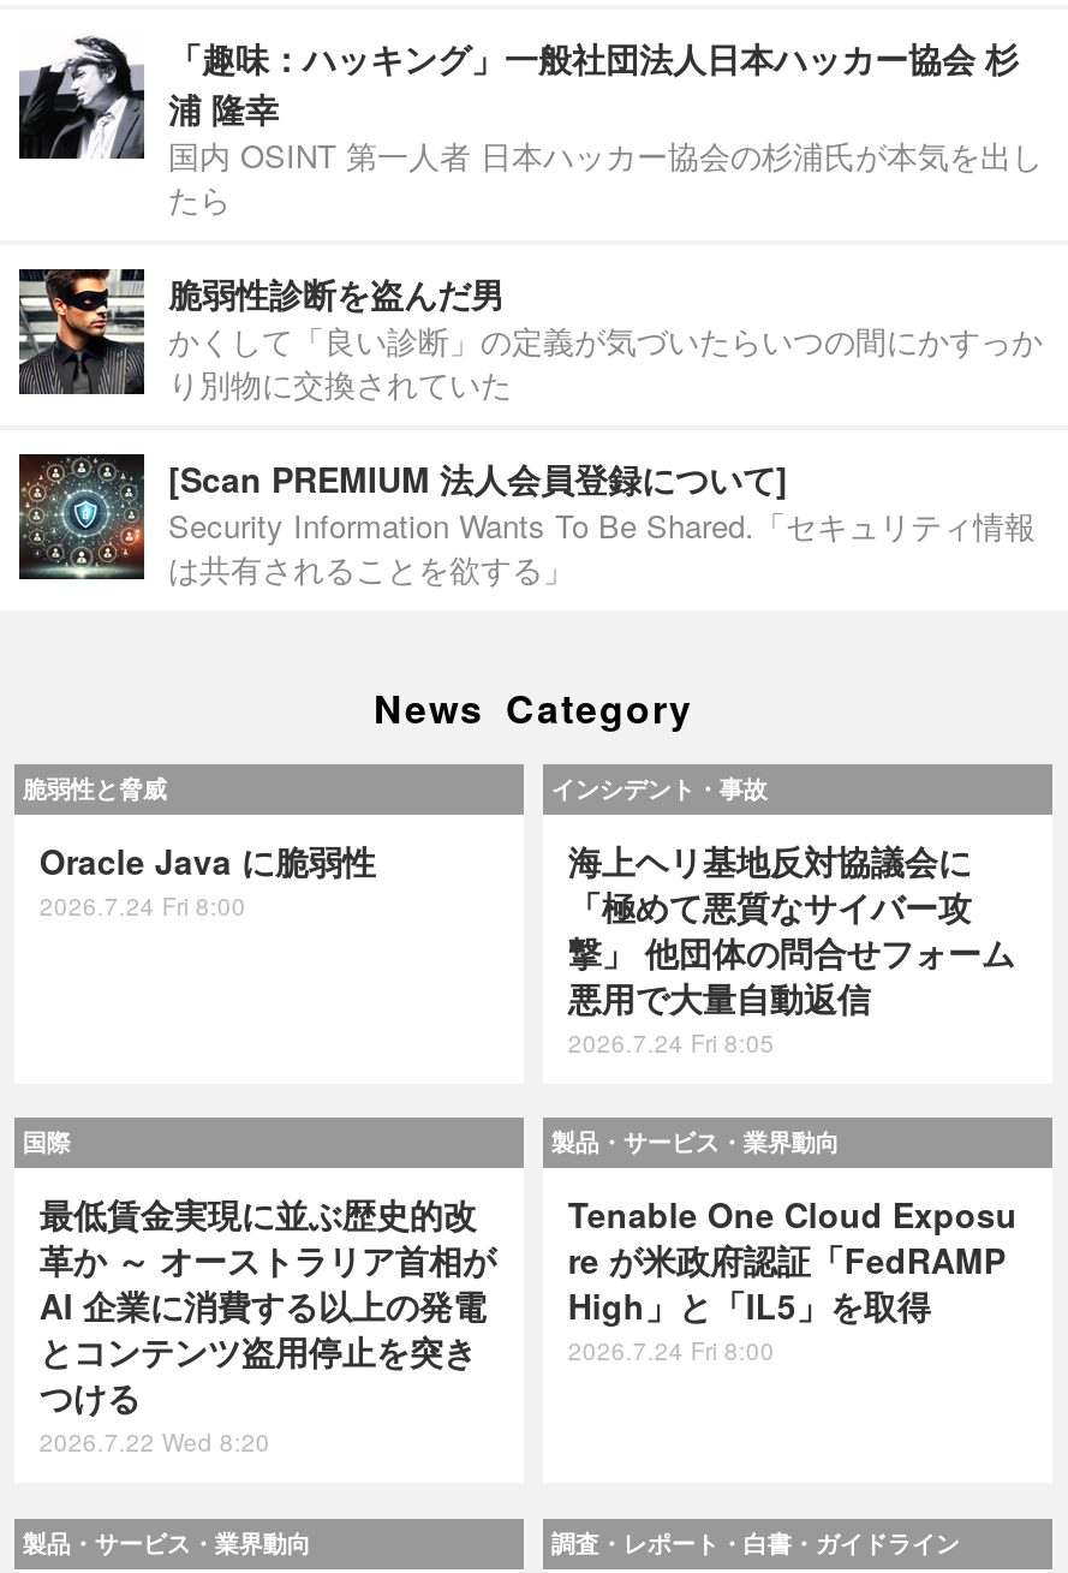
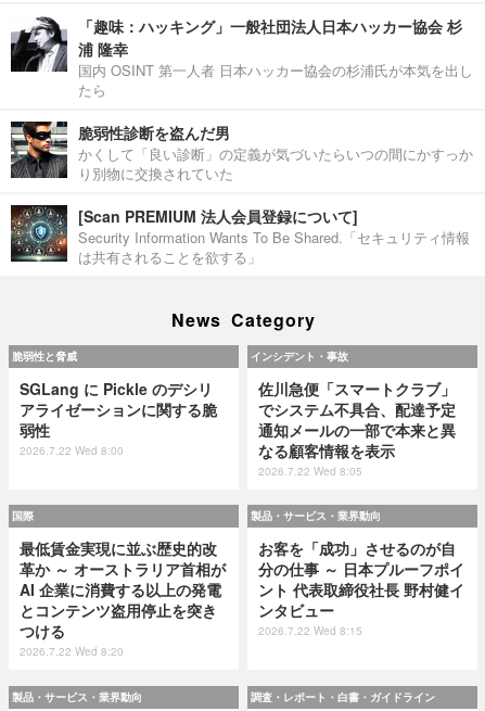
- Oracle Java に脆弱性
- 2026.7.24 Fri 8:00
+ SGLang に Pickle のデシリ
+ アライゼーションに関する脆
+ 弱性
+ 2026.7.22 Wed 8:00

- 海上ヘリ基地反対協議会に
- 「極めて悪質なサイバー攻
- 撃」 他団体の問合せフォーム
- 悪用で大量自動返信
- 2026.7.24 Fri 8:05
+ 佐川急便「スマートクラブ」
+ でシステム不具合、配達予定
+ 通知メールの一部で本来と異
+ なる顧客情報を表示
+ 2026.7.22 Wed 8:05

- Tenable One Cloud Exposu
- re が米政府認証「FedRAMP
- High」と「IL5」を取得
- 2026.7.24 Fri 8:00
+ お客を「成功」させるのが自
+ 分の仕事 ～ 日本プルーフポイ
+ ント 代表取締役社長 野村健イ
+ ンタビュー
+ 2026.7.22 Wed 8:15
